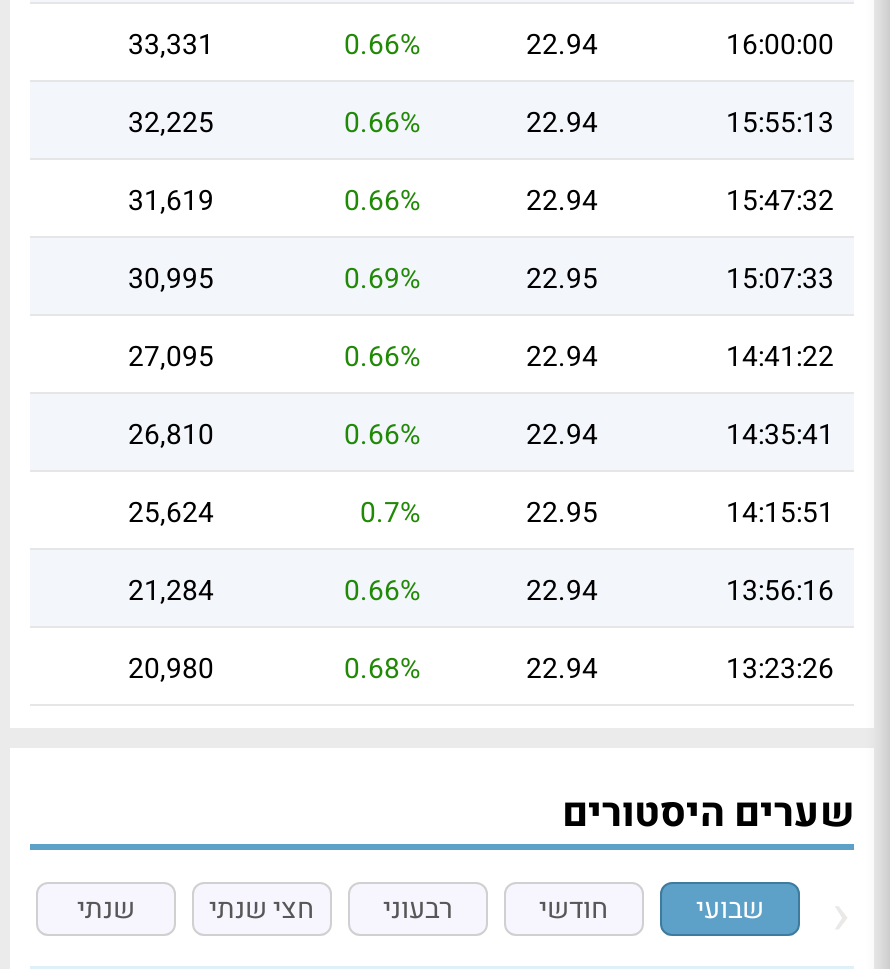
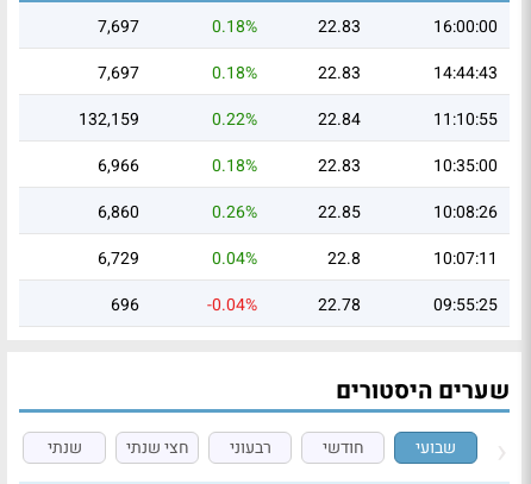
- 22.94
- 0.66%
- 33,331
- 15:55:13
- 22.94
- 0.66%
- 32,225
- 15:47:32
- 22.94
- 0.66%
- 31,619
- 15:07:33
- 22.95
- 0.69%
- 30,995
- 14:41:22
- 22.94
- 0.66%
- 27,095
- 14:35:41
- 22.94
- 0.66%
- 26,810
- 14:15:51
- 22.95
- 0.7%
- 25,624
- 13:56:16
- 22.94
- 0.66%
- 21,284
- 13:23:26
- 22.94
- 0.68%
- 20,980
+ 22.83
+ 0.18%
+ 7,697
+ 14:44:43
+ 22.83
+ 0.18%
+ 7,697
+ 11:10:55
+ 22.84
+ 0.22%
+ 132,159
+ 10:35:00
+ 22.83
+ 0.18%
+ 6,966
+ 10:08:26
+ 22.85
+ 0.26%
+ 6,860
+ 10:07:11
+ 22.8
+ 0.04%
+ 6,729
+ 09:55:25
+ 22.78
+ -0.04%
+ 696
